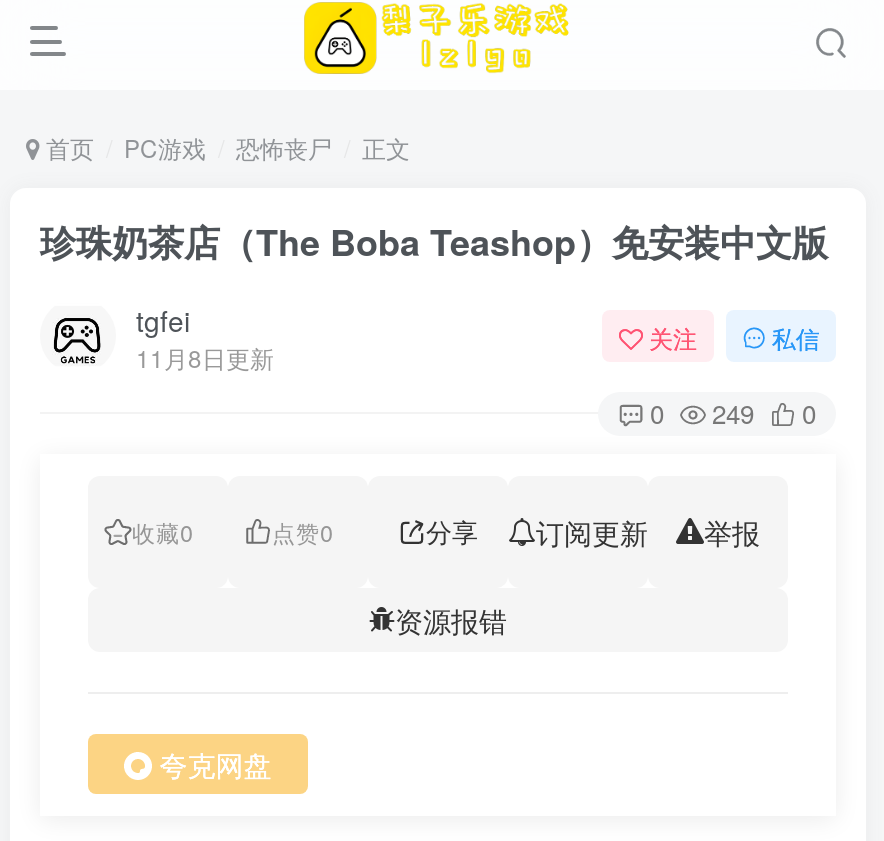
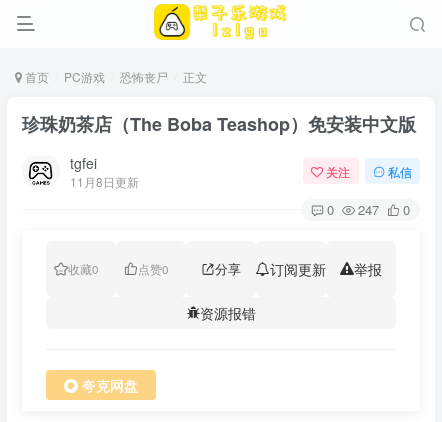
- 0 249 0
+ 0 247 0
